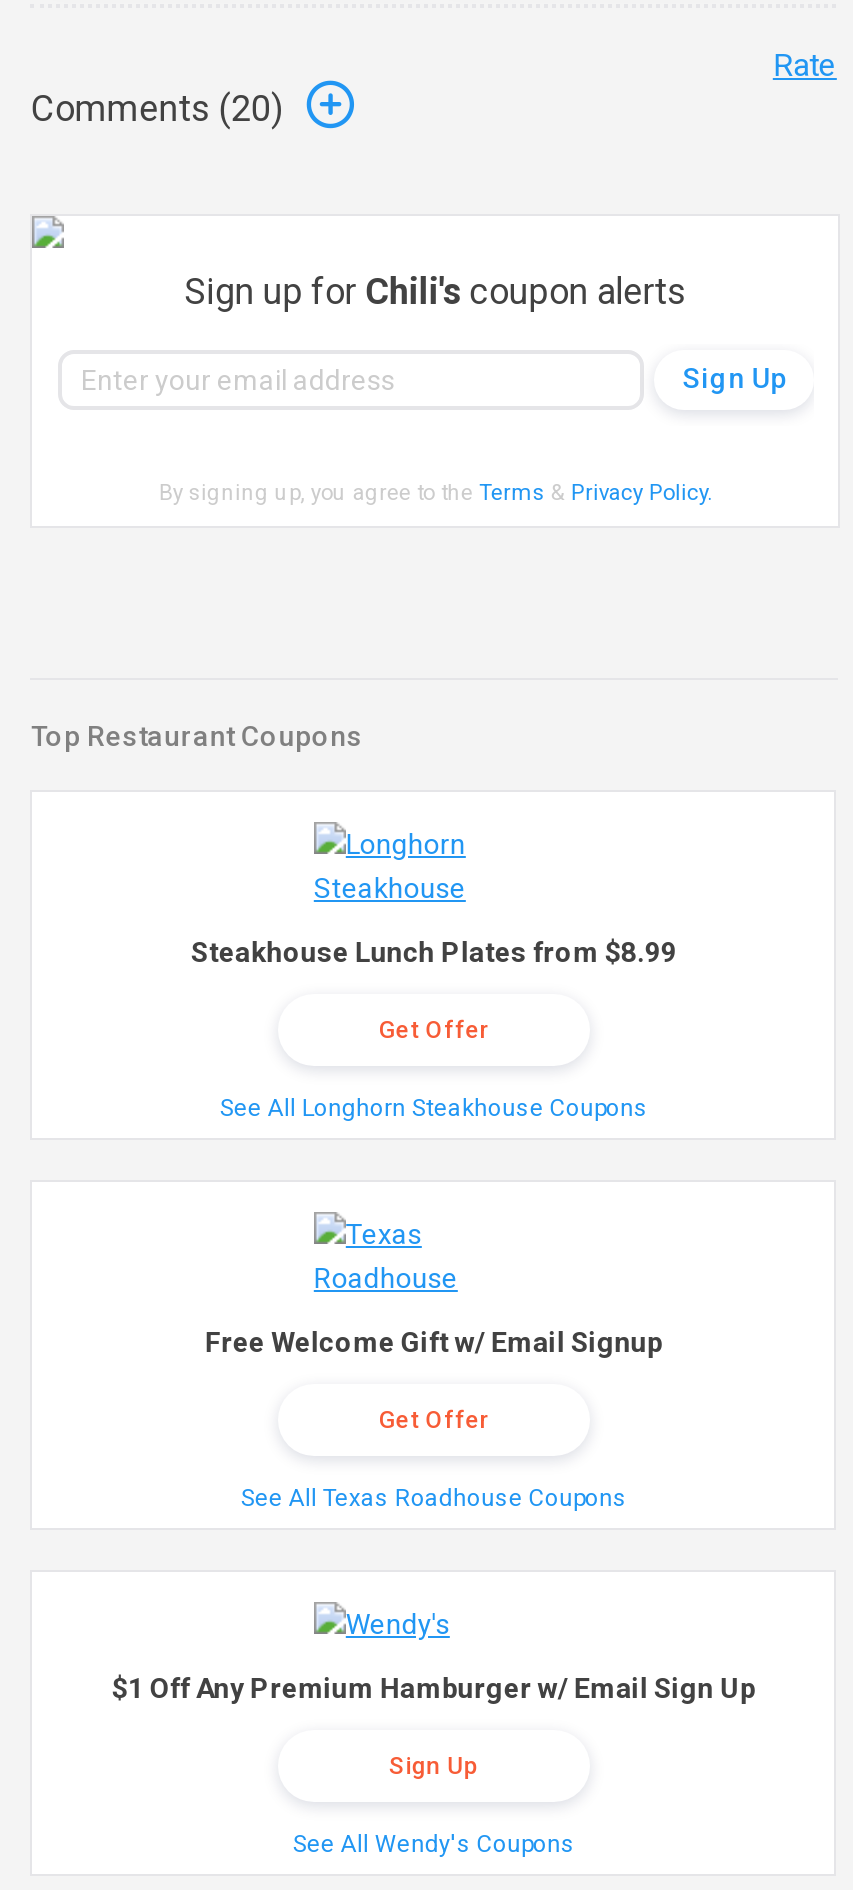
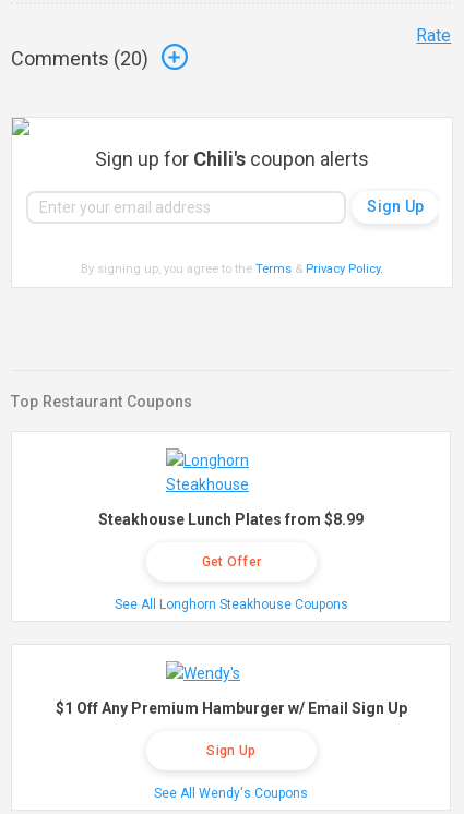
- Free Welcome Gift w/ Email Signup
- Get Offer
- See All Texas Roadhouse Coupons
